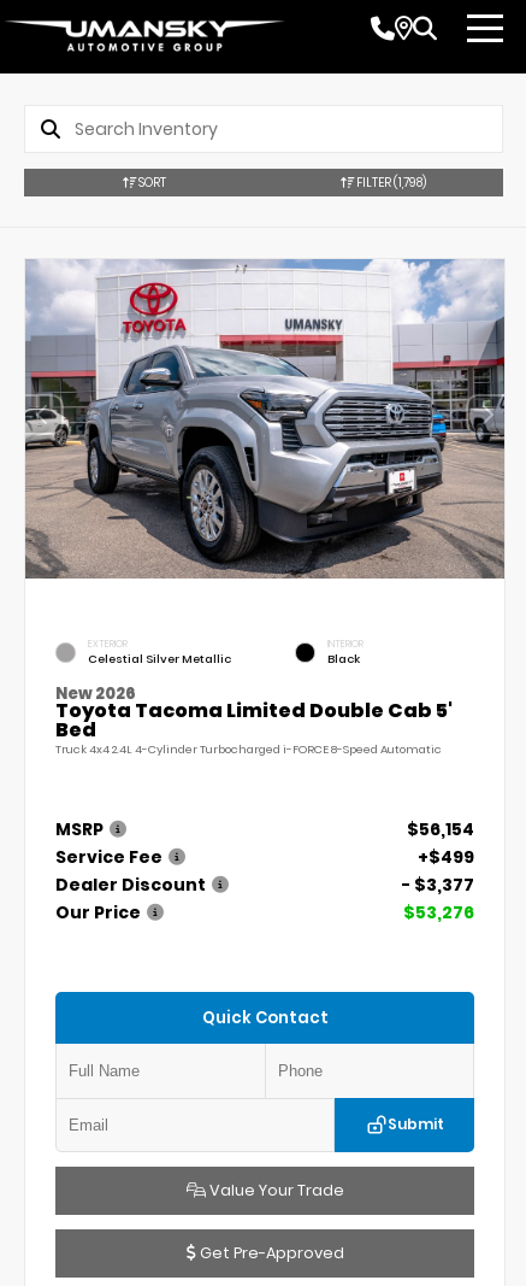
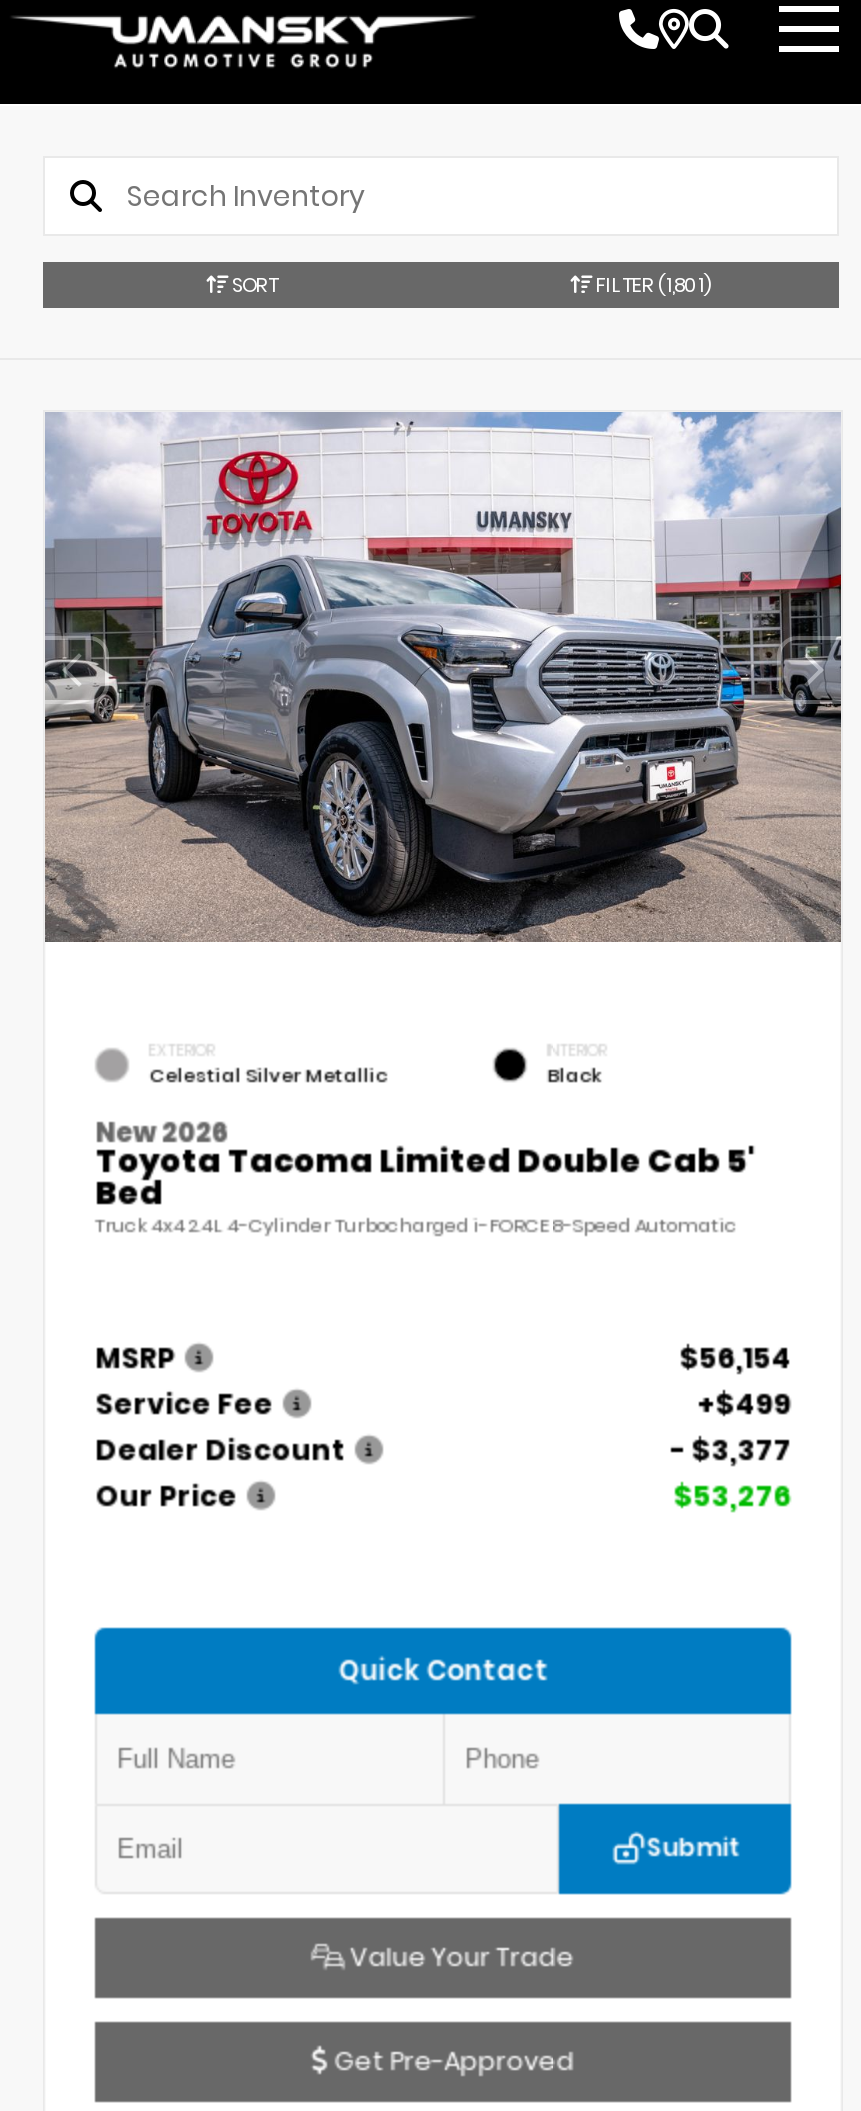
- FILTER (1,798)
+ FILTER (1,801)
